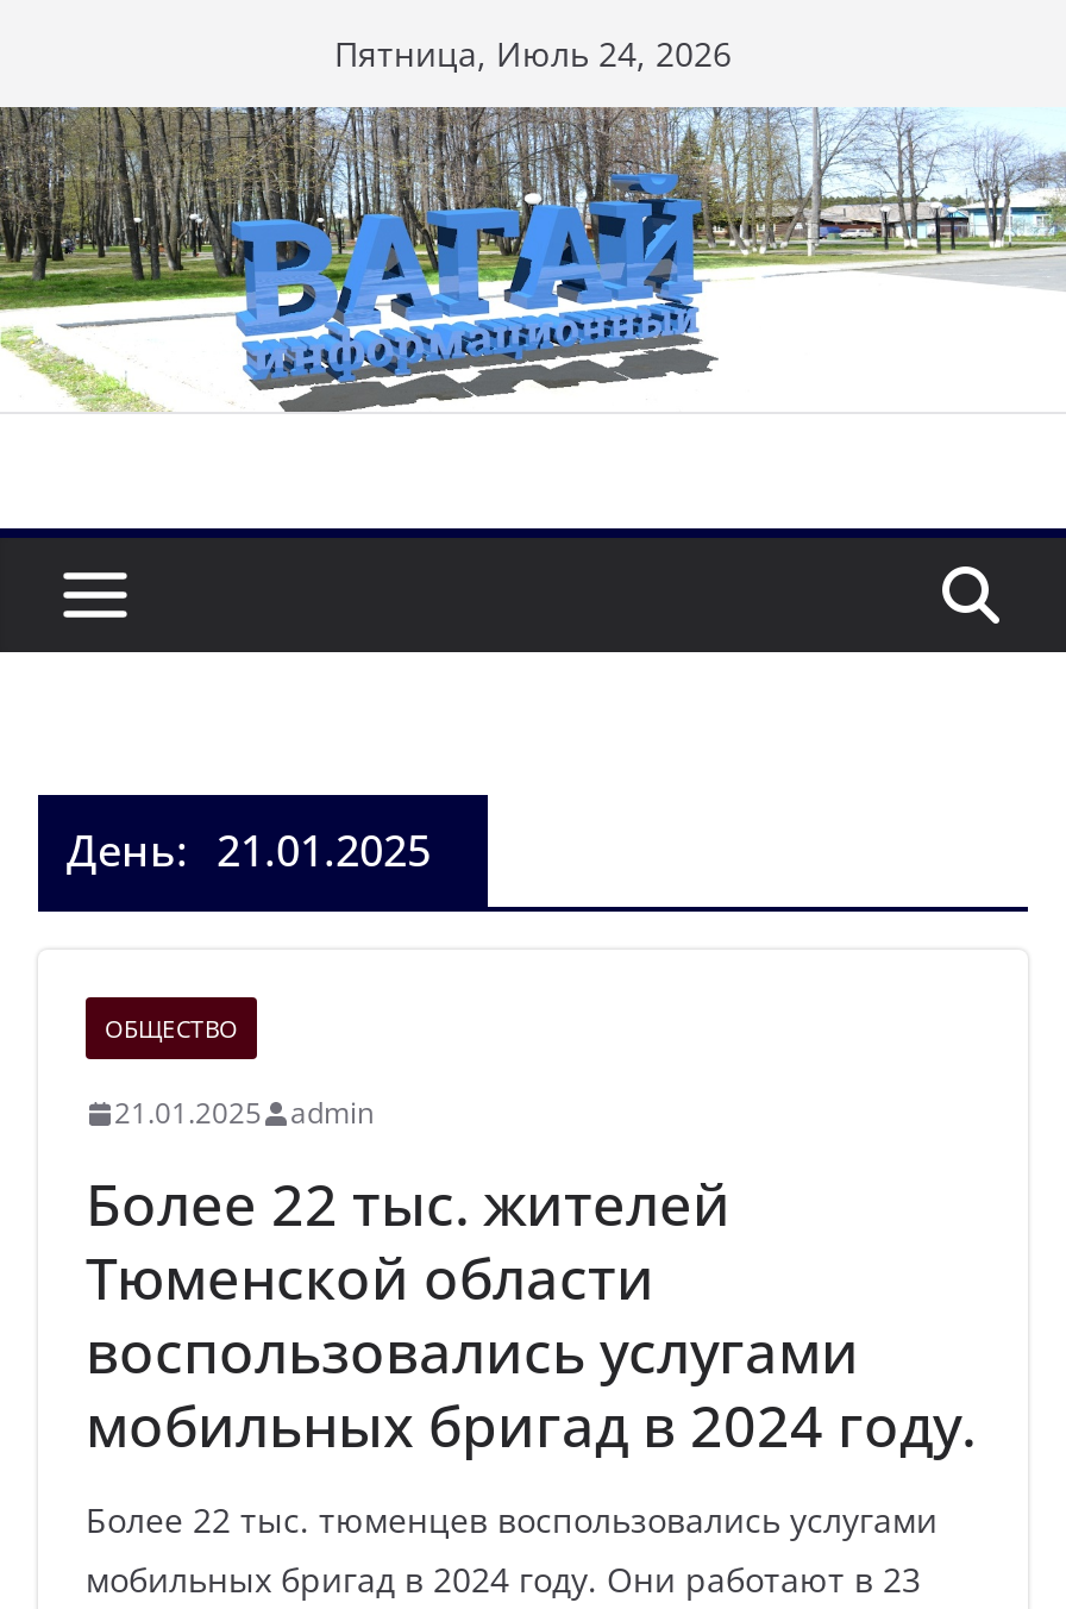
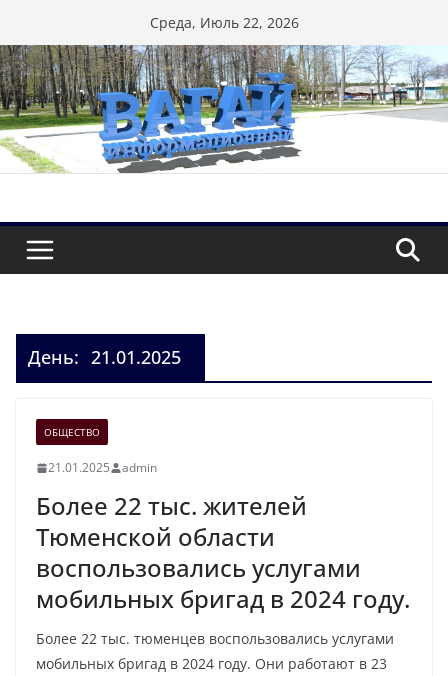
- Пятница, Июль 24, 2026
+ Среда, Июль 22, 2026
